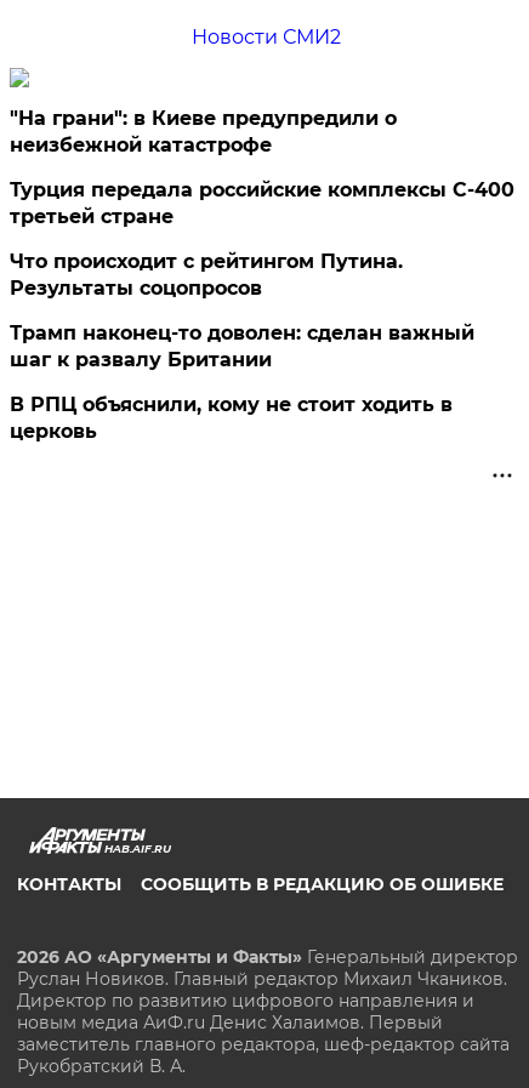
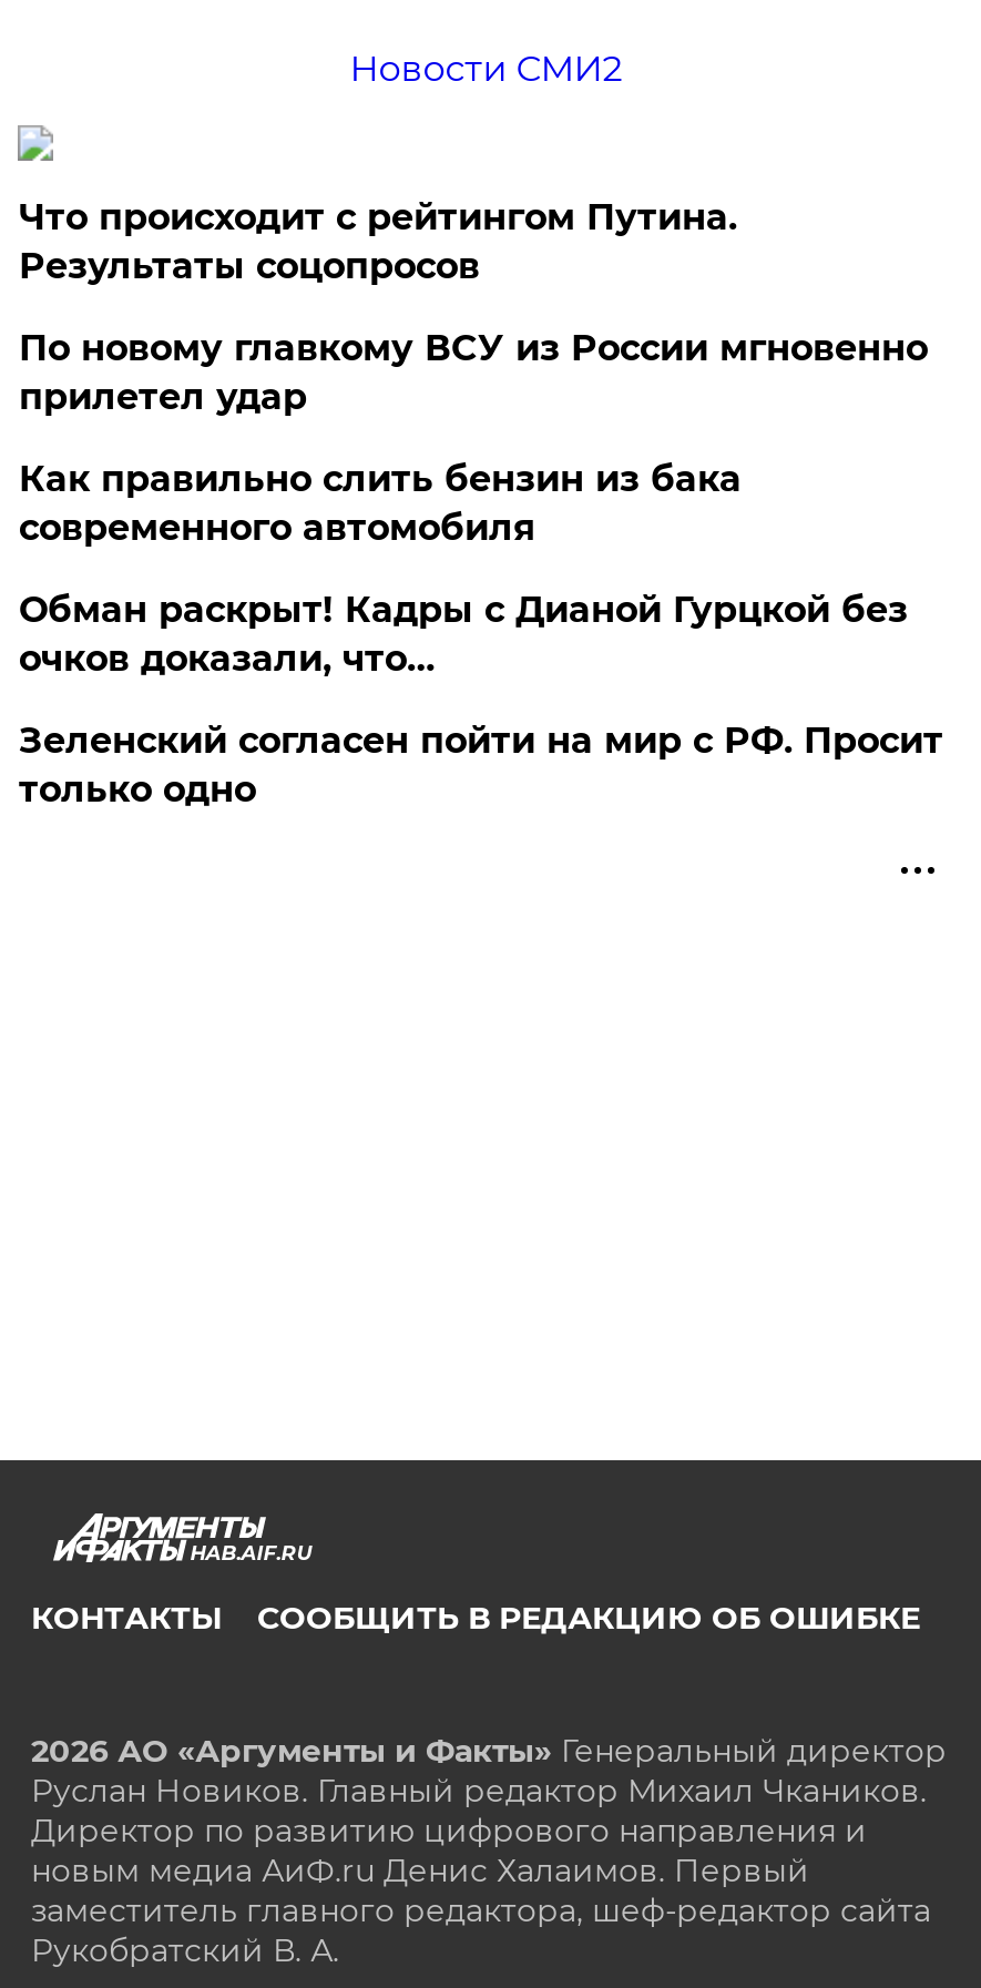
- "На грани": в Киеве предупредили о
- неизбежной катастрофе
- Турция передала российские комплексы С-400
- третьей стране

moved up: Что происходит с рейтингом Путина. | Результаты соцопросов

- Трамп наконец-то доволен: сделан важный
- шаг к развалу Британии
- В РПЦ объяснили, кому не стоит ходить в
- церковь
+ По новому главкому ВСУ из России мгновенно
+ прилетел удар
+ Как правильно слить бензин из бака
+ современного автомобиля
+ Обман раскрыт! Кадры с Дианой Гурцкой без
+ очков доказали, что…
+ Зеленский согласен пойти на мир с РФ. Просит
+ только одно
